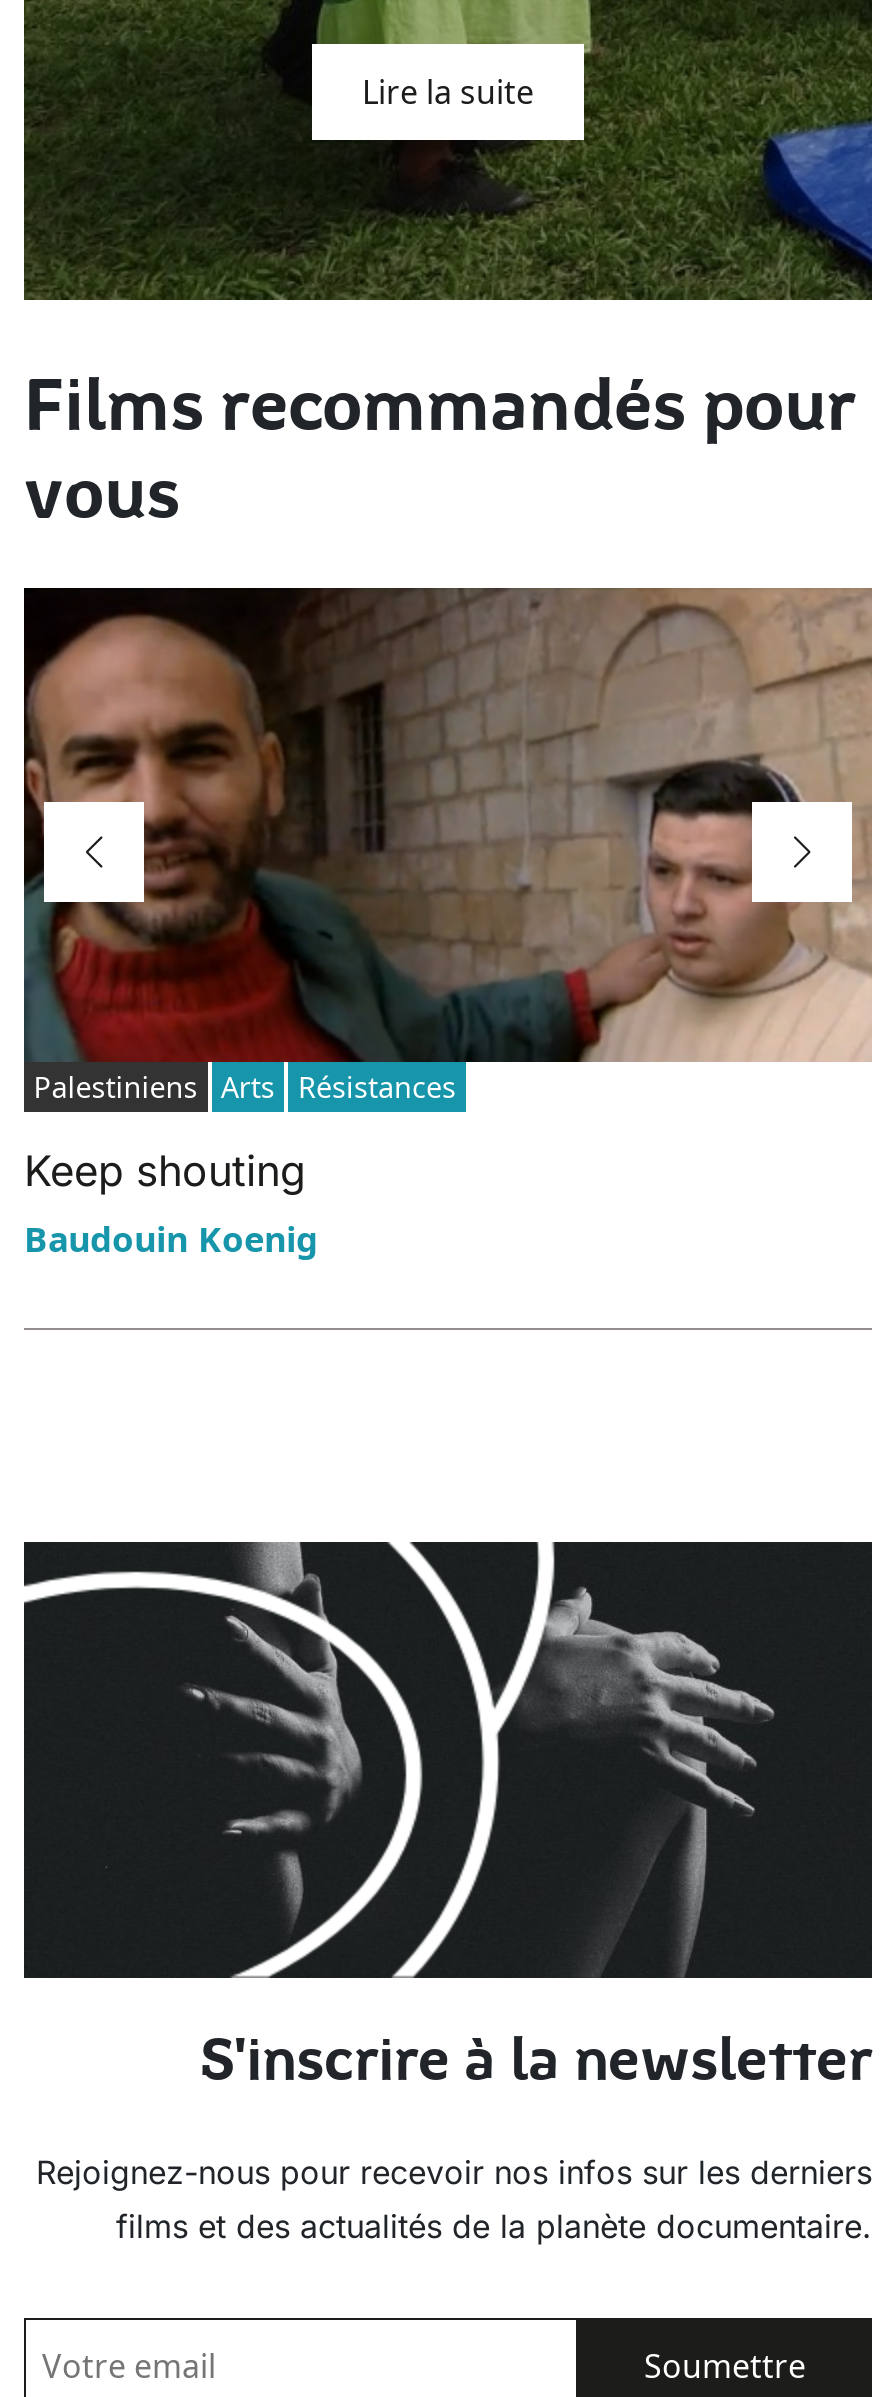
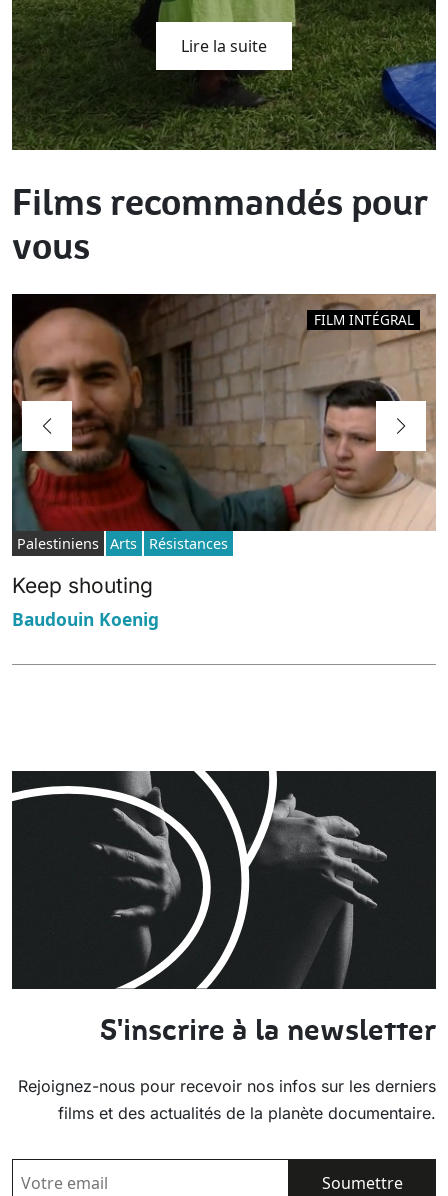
+ FILM INTÉGRAL
